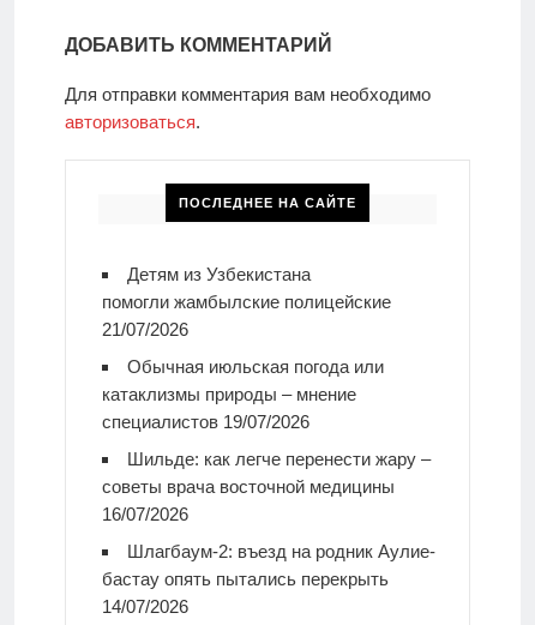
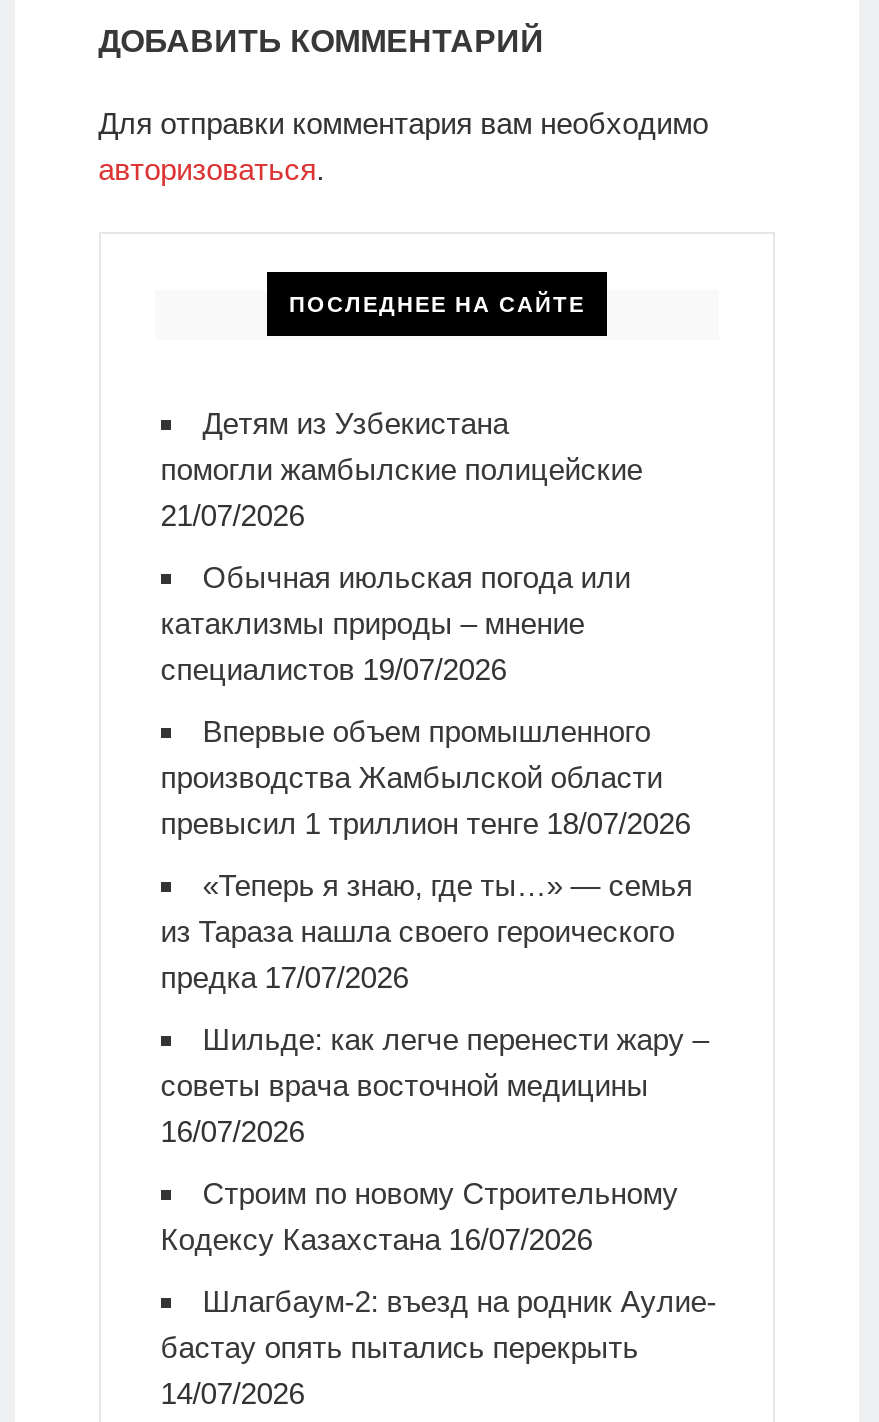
+ Впервые объем промышленного
+ производства Жамбылской области
+ превысил 1 триллион тенге 18/07/2026
+ «Теперь я знаю, где ты…» — семья
+ из Тараза нашла своего героического
+ предка 17/07/2026

+ Строим по новому Строительному
+ Кодексу Казахстана 16/07/2026
